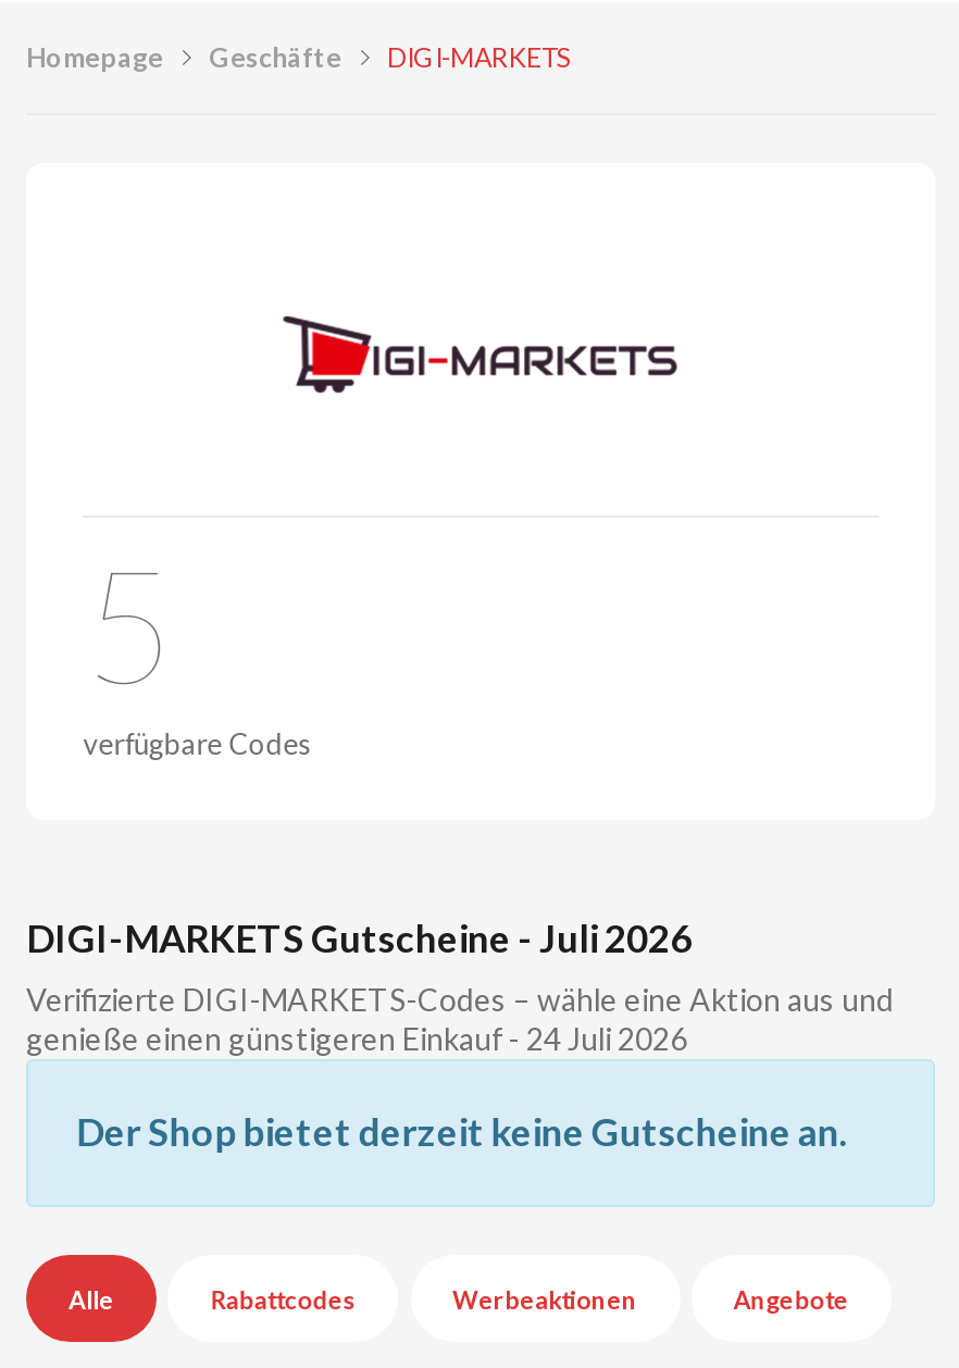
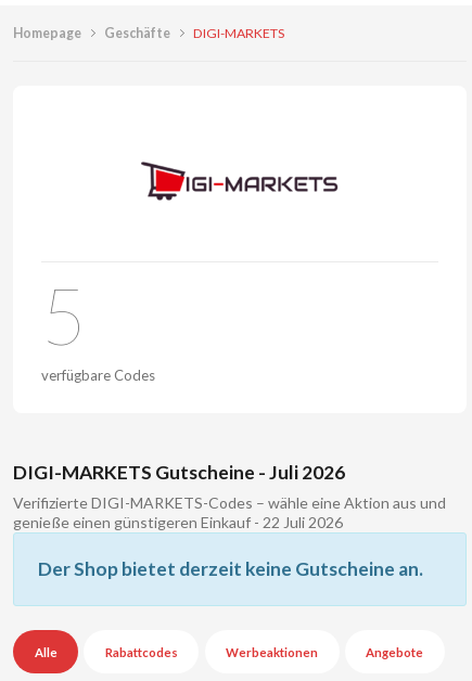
- genieße einen günstigeren Einkauf - 24 Juli 2026
+ genieße einen günstigeren Einkauf - 22 Juli 2026
